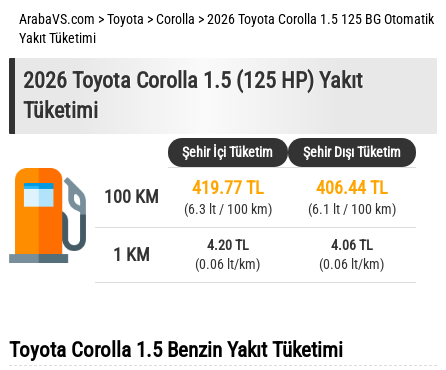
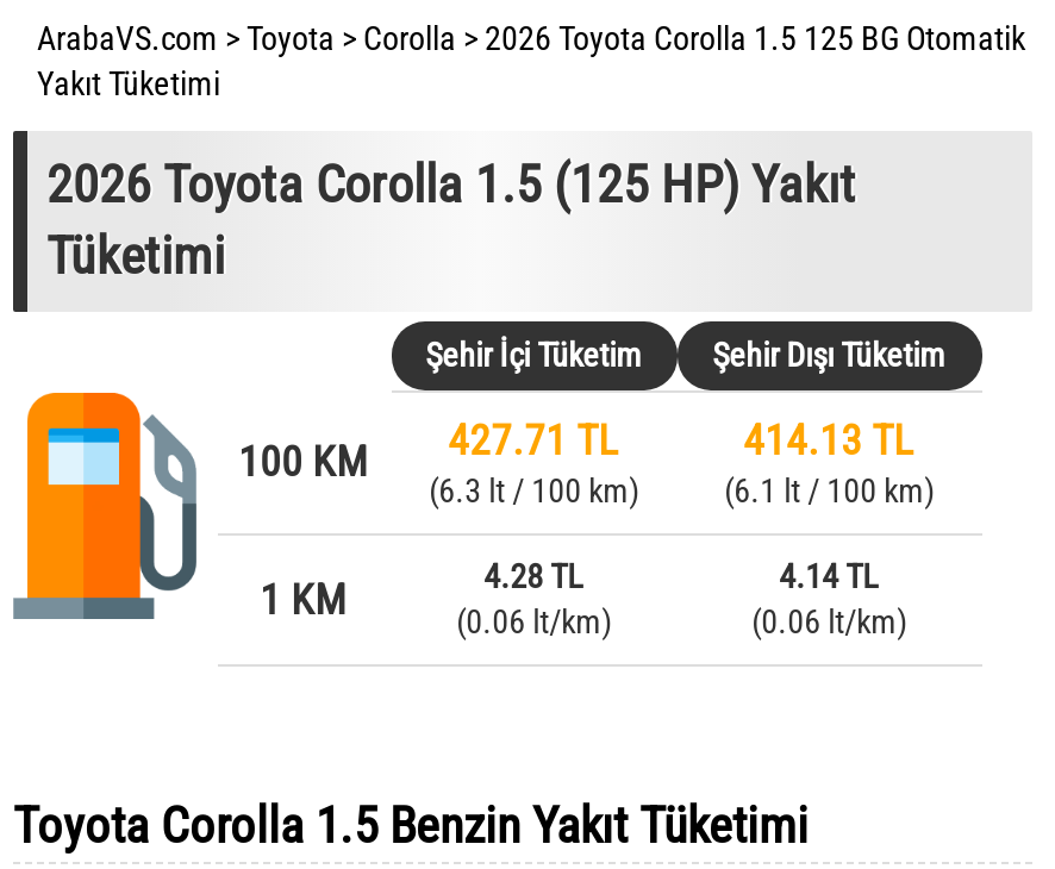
- 100 KM 419.77 TL
+ 100 KM 427.71 TL

- 406.44 TL
+ 414.13 TL

- 4.20 TL
+ 4.28 TL

- 4.06 TL
+ 4.14 TL
